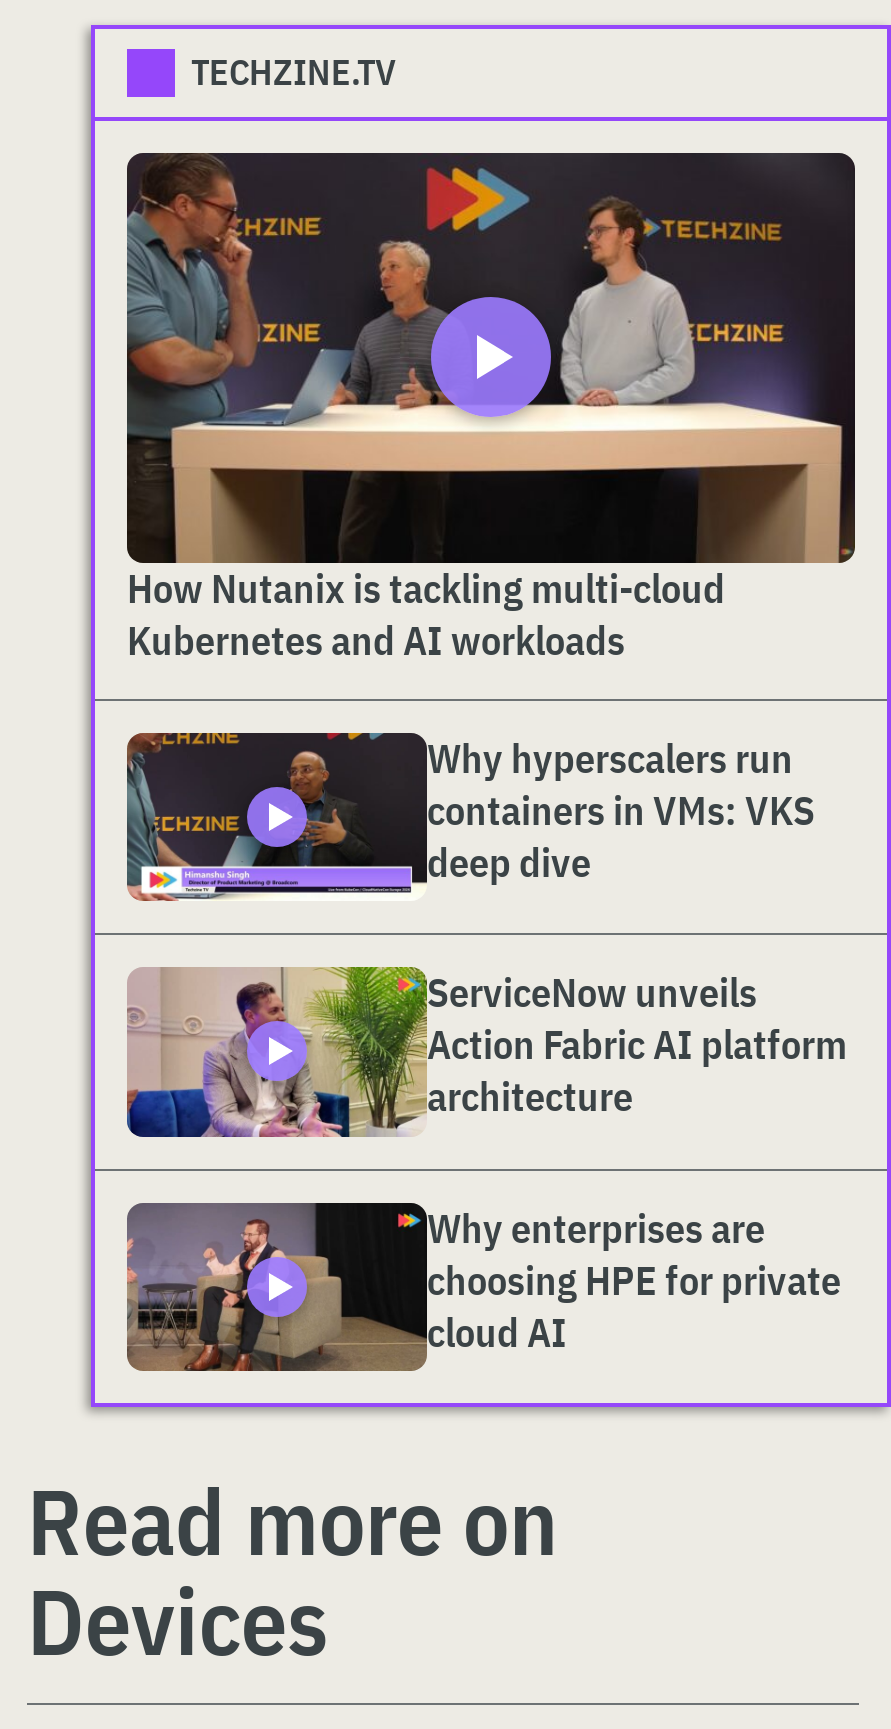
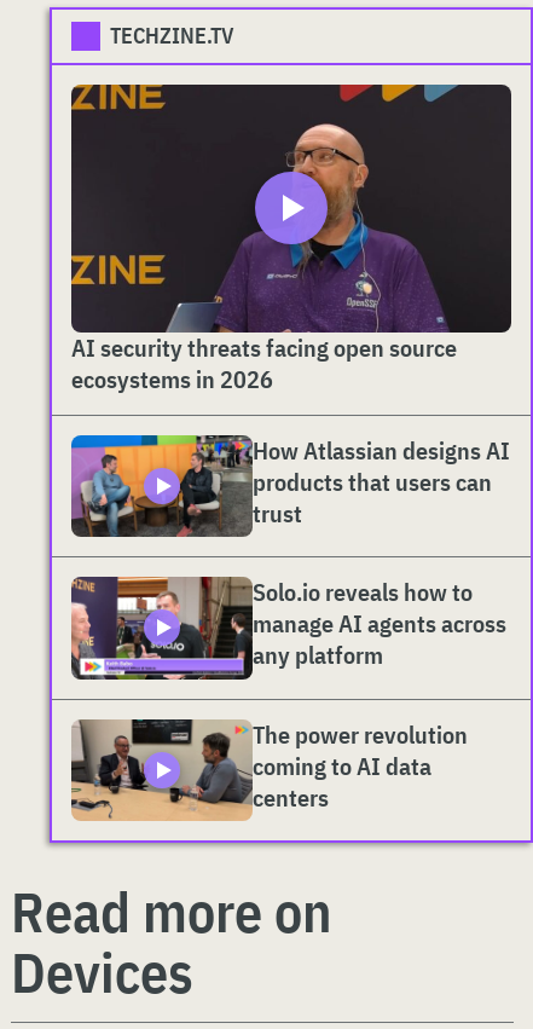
- [image]
- How Nutanix is tackling multi-cloud
- Kubernetes and AI workloads
+ [image]
+ AI security threats facing open source
+ ecosystems in 2026

- [image]
- Why hyperscalers run
- containers in VMs: VKS
- deep dive
+ [image]
+ How Atlassian designs AI
+ products that users can
+ trust

- [image]
- ServiceNow unveils
- Action Fabric AI platform
- architecture
+ [image]
+ Solo.io reveals how to
+ manage AI agents across
+ any platform

- [image]
- Why enterprises are
- choosing HPE for private
- cloud AI
+ [image]
+ The power revolution
+ coming to AI data
+ centers
